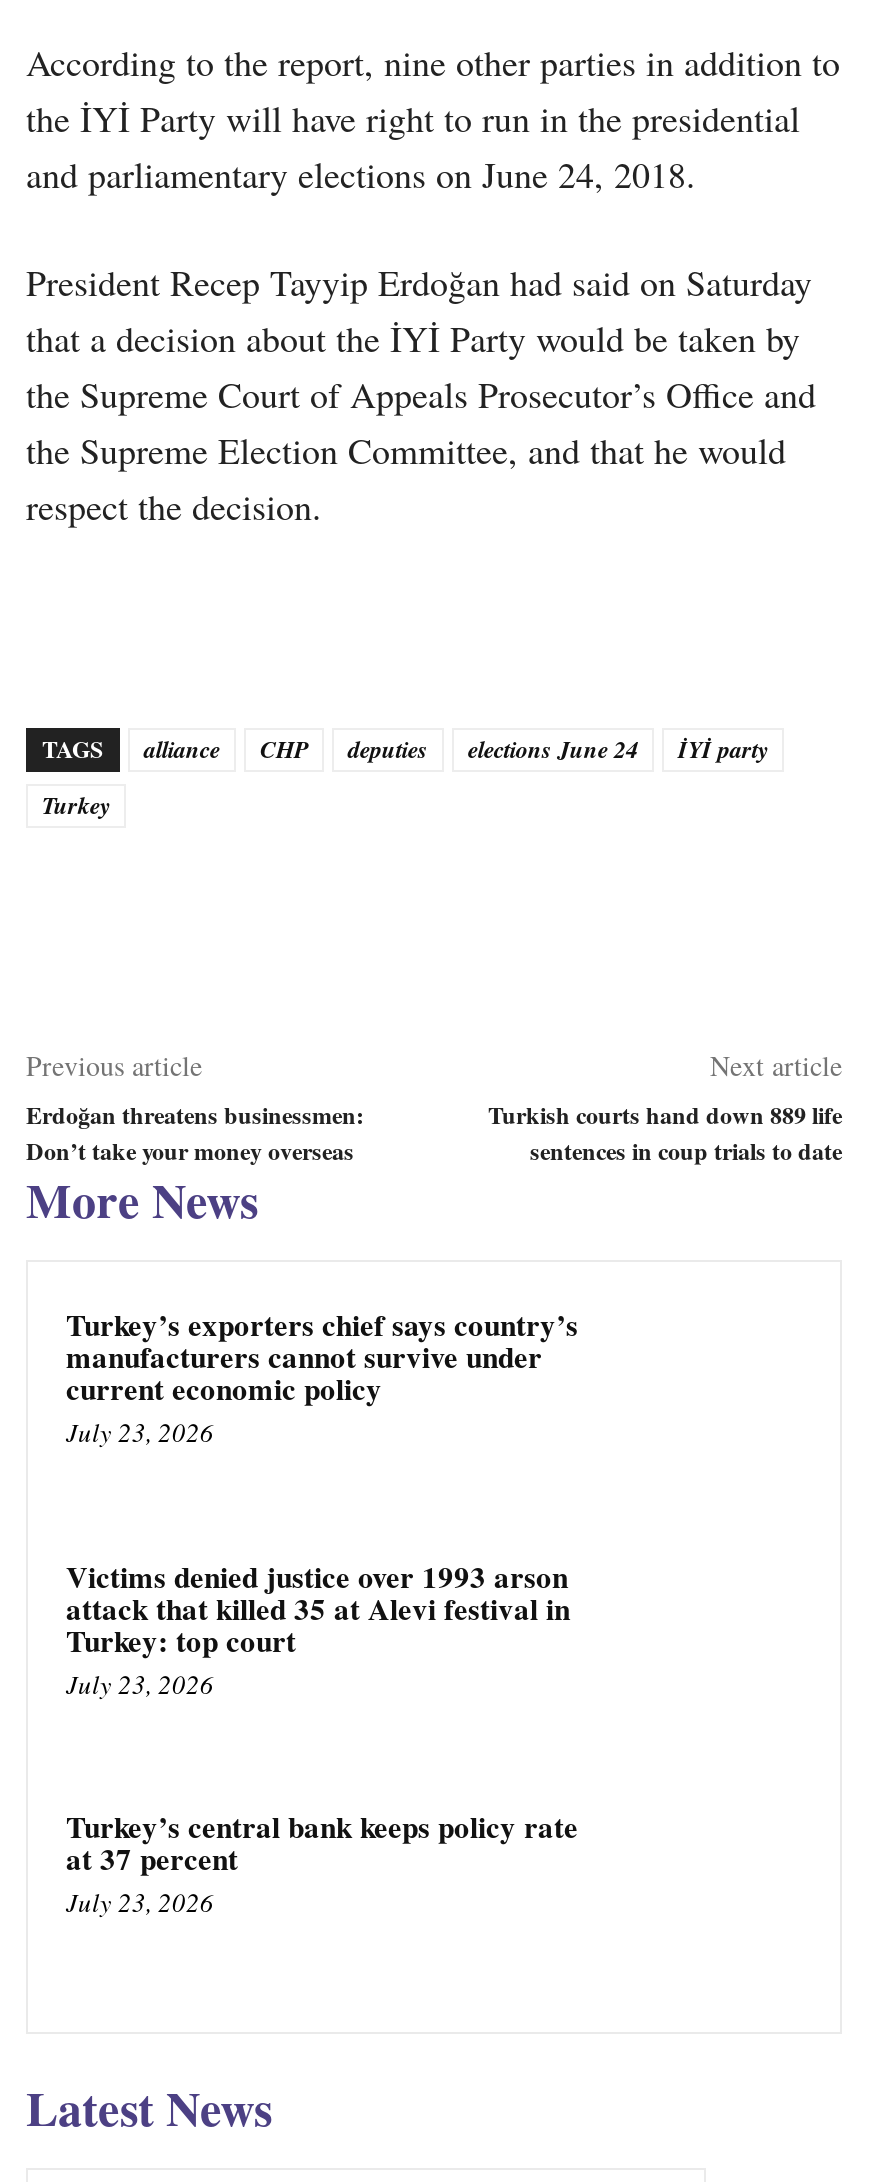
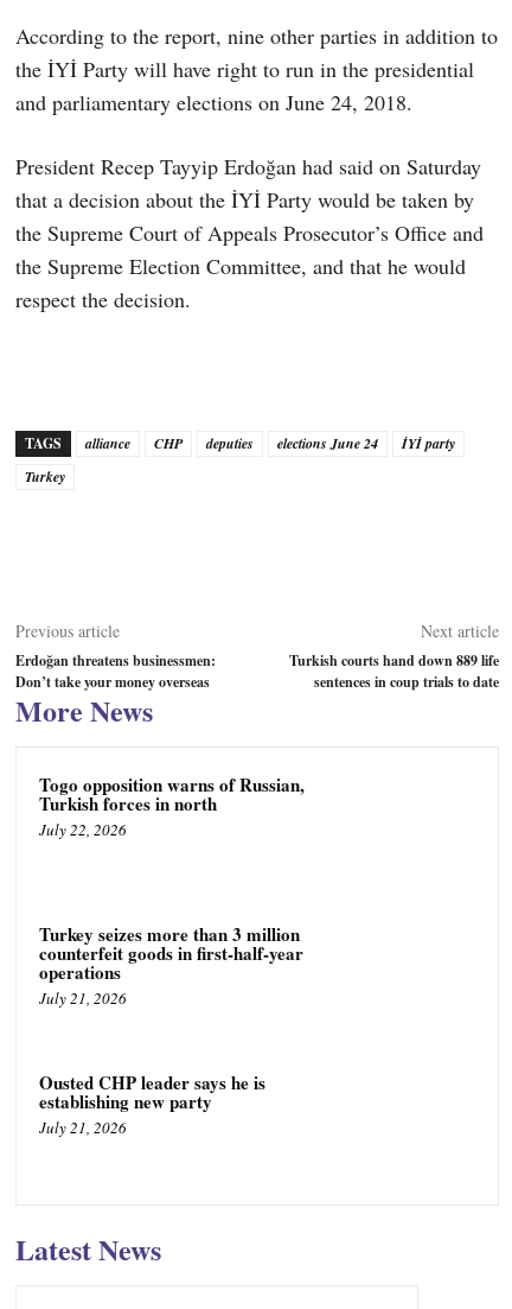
- Turkey’s exporters chief says country’s
- manufacturers cannot survive under
- current economic policy
- July 23, 2026
+ Togo opposition warns of Russian,
+ Turkish forces in north
+ July 22, 2026

- Victims denied justice over 1993 arson
- attack that killed 35 at Alevi festival in
- Turkey: top court
- July 23, 2026
+ Turkey seizes more than 3 million
+ counterfeit goods in first-half-year
+ operations
+ July 21, 2026

- Turkey’s central bank keeps policy rate
- at 37 percent
- July 23, 2026
+ Ousted CHP leader says he is
+ establishing new party
+ July 21, 2026
